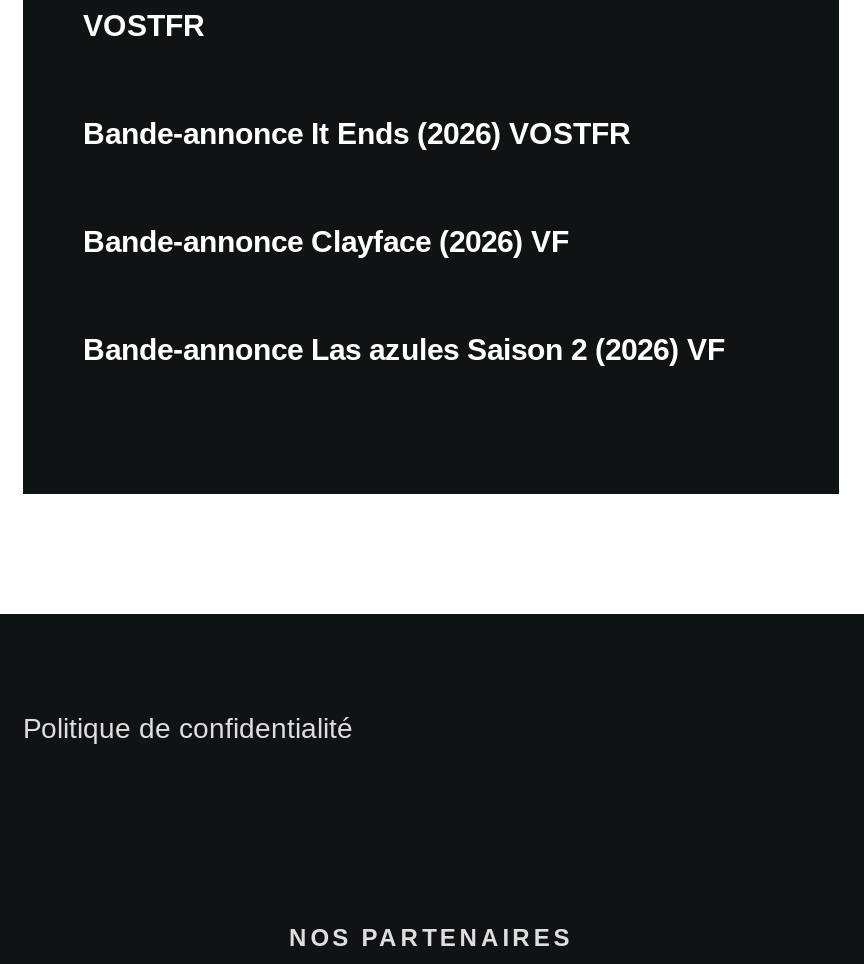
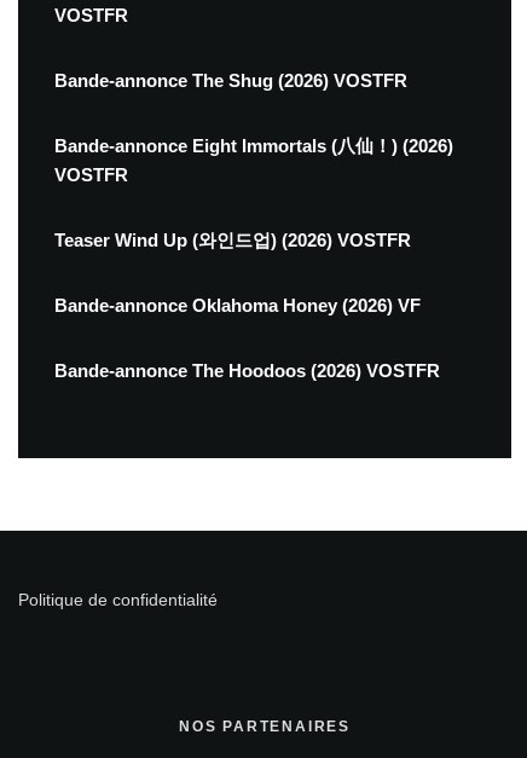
- Bande-annonce It Ends (2026) VOSTFR
- Bande-annonce Clayface (2026) VF
- Bande-annonce Las azules Saison 2 (2026) VF
+ Bande-annonce The Shug (2026) VOSTFR
+ Bande-annonce Eight Immortals (八仙！) (2026)
+ VOSTFR
+ Teaser Wind Up (와인드업) (2026) VOSTFR
+ Bande-annonce Oklahoma Honey (2026) VF
+ Bande-annonce The Hoodoos (2026) VOSTFR
